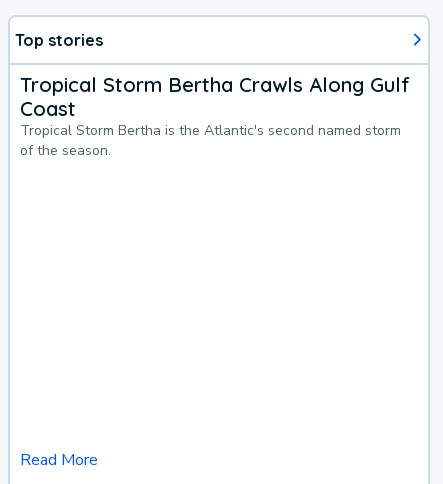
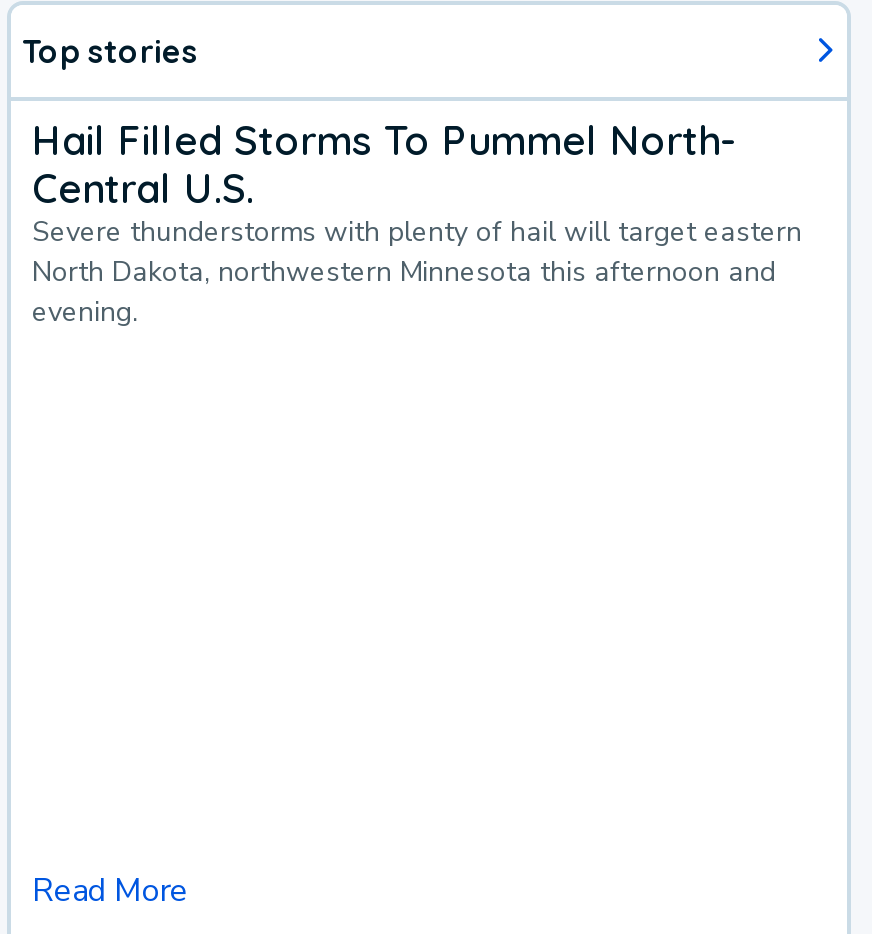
- Tropical Storm Bertha Crawls Along Gulf
- Coast
- Tropical Storm Bertha is the Atlantic's second named storm
- of the season.
+ Hail Filled Storms To Pummel North-
+ Central U.S.
+ Severe thunderstorms with plenty of hail will target eastern
+ North Dakota, northwestern Minnesota this afternoon and
+ evening.
